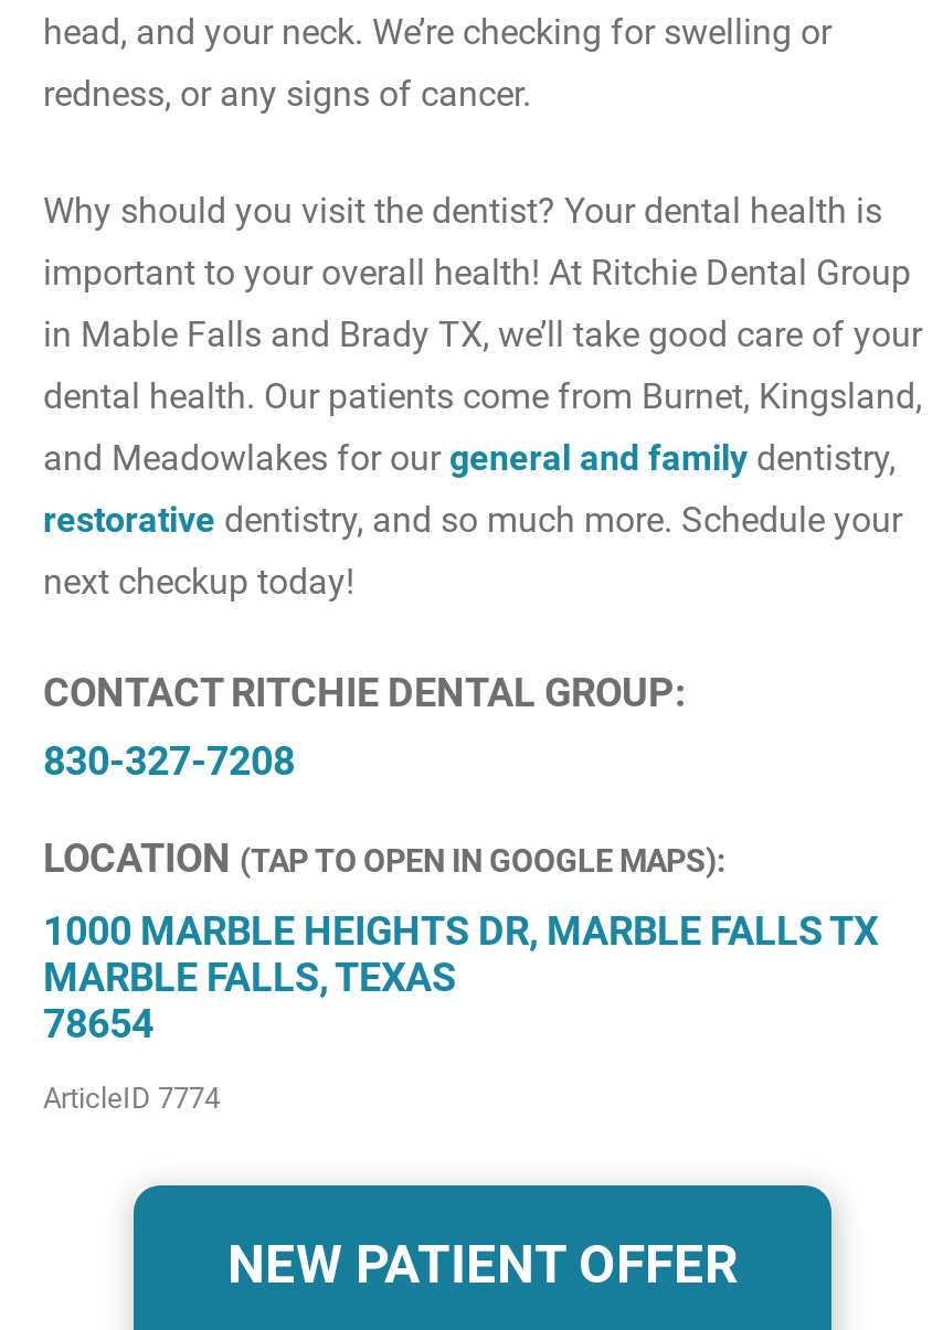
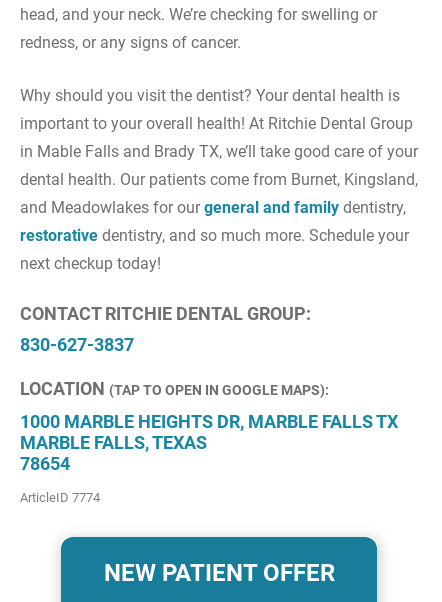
- 830-327-7208
+ 830-627-3837
